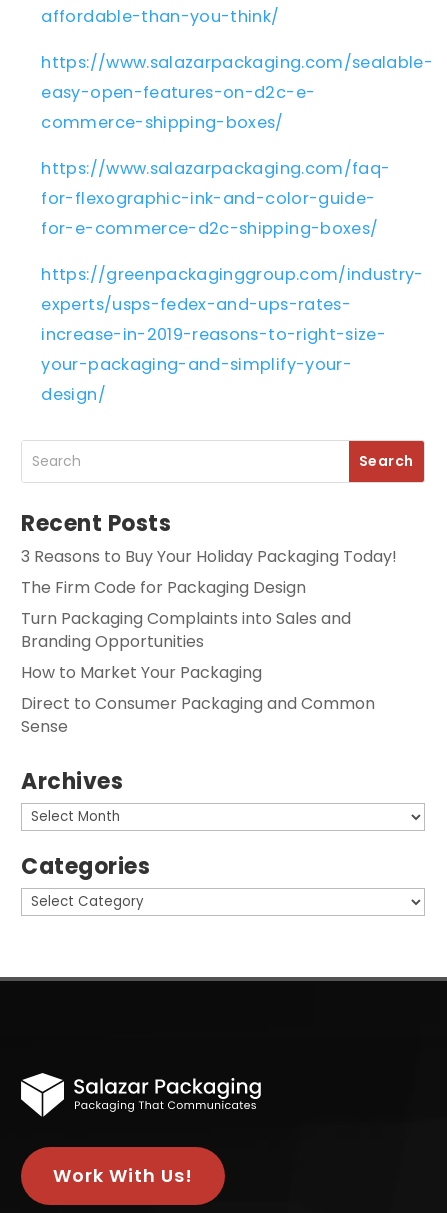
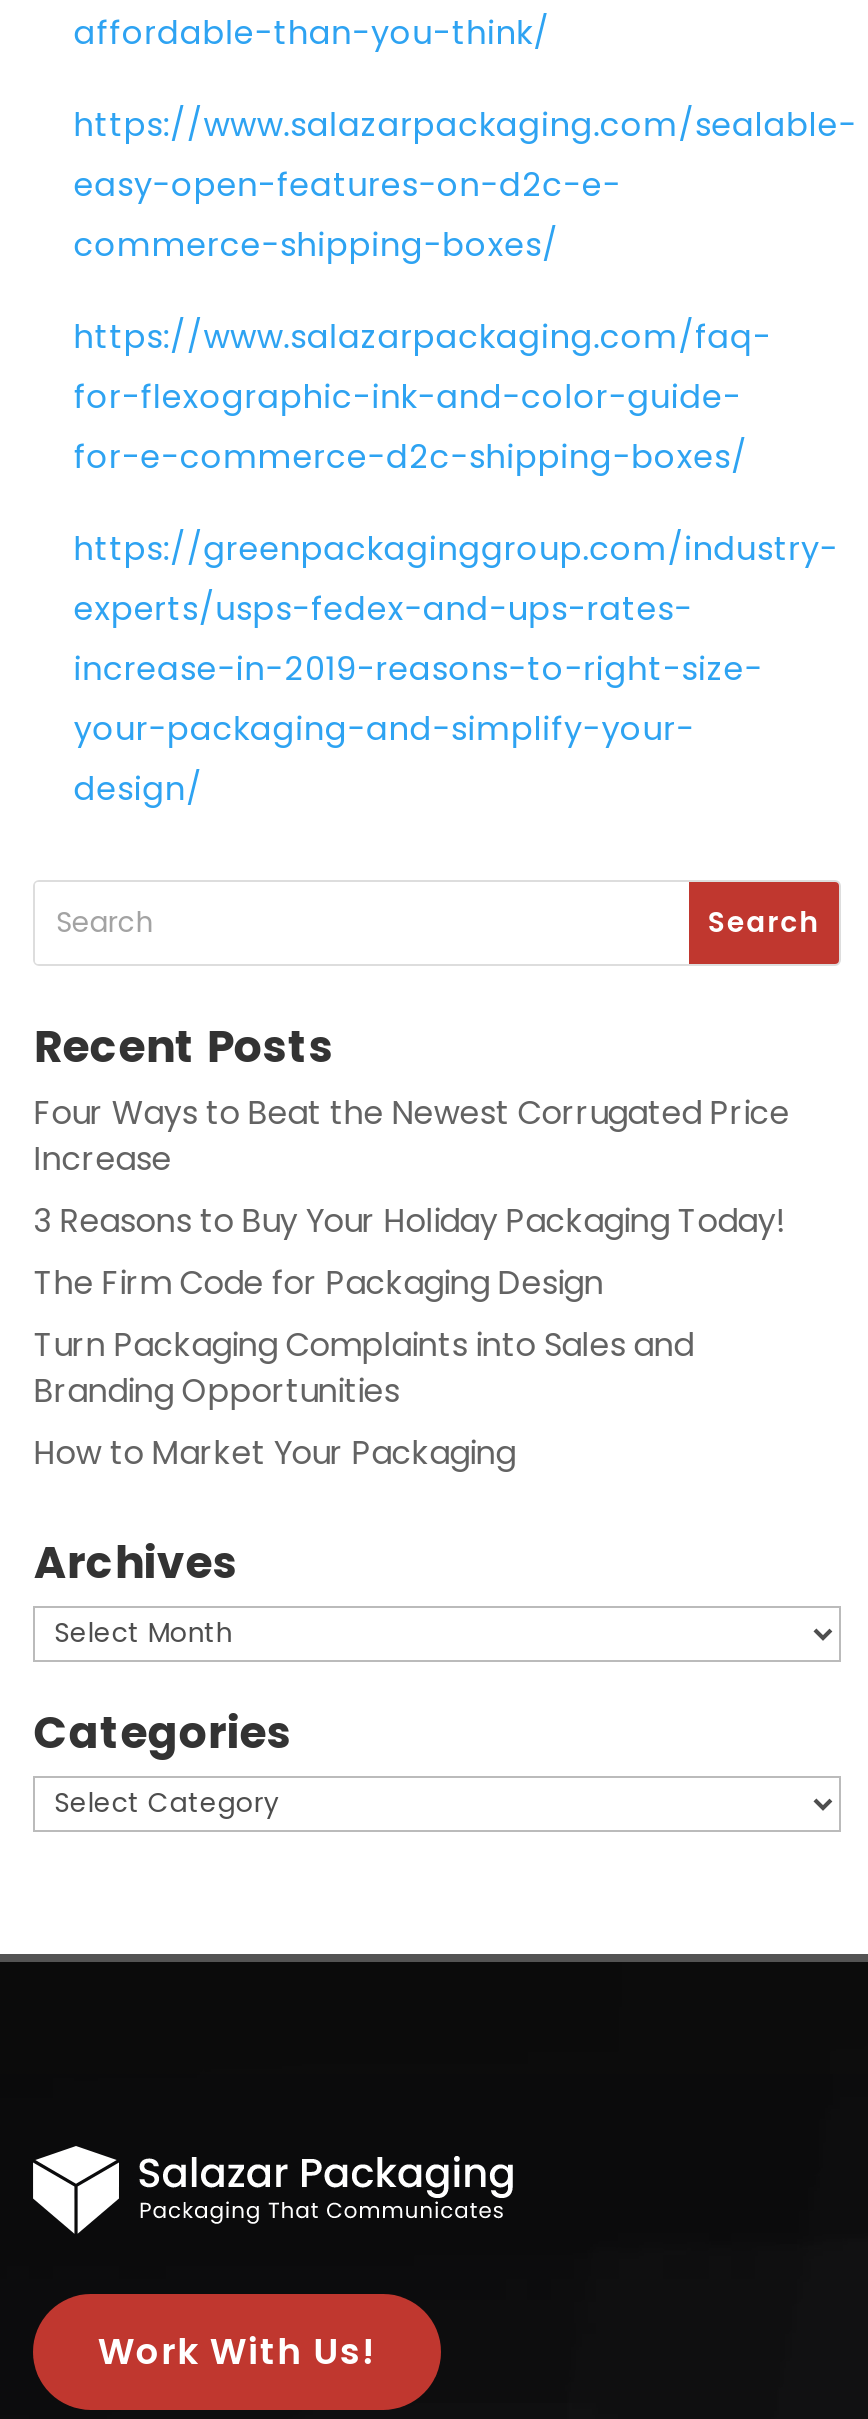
+ Four Ways to Beat the Newest Corrugated Price
+ Increase

moved down: 3 Reasons to Buy Your Holiday Packaging Today! | The Firm Code for Packaging Design | Turn Packaging Complaints into Sales and | Branding Opportunities | How to Market Your Packaging

- Direct to Consumer Packaging and Common
- Sense
